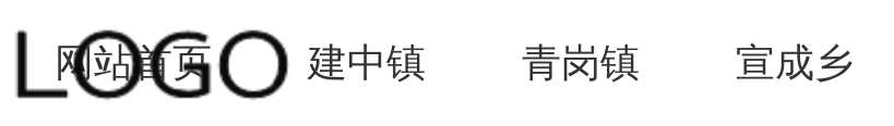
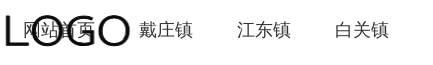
- 建中镇
- 青岗镇
- 宣成乡
+ 戴庄镇
+ 江东镇
+ 白关镇
